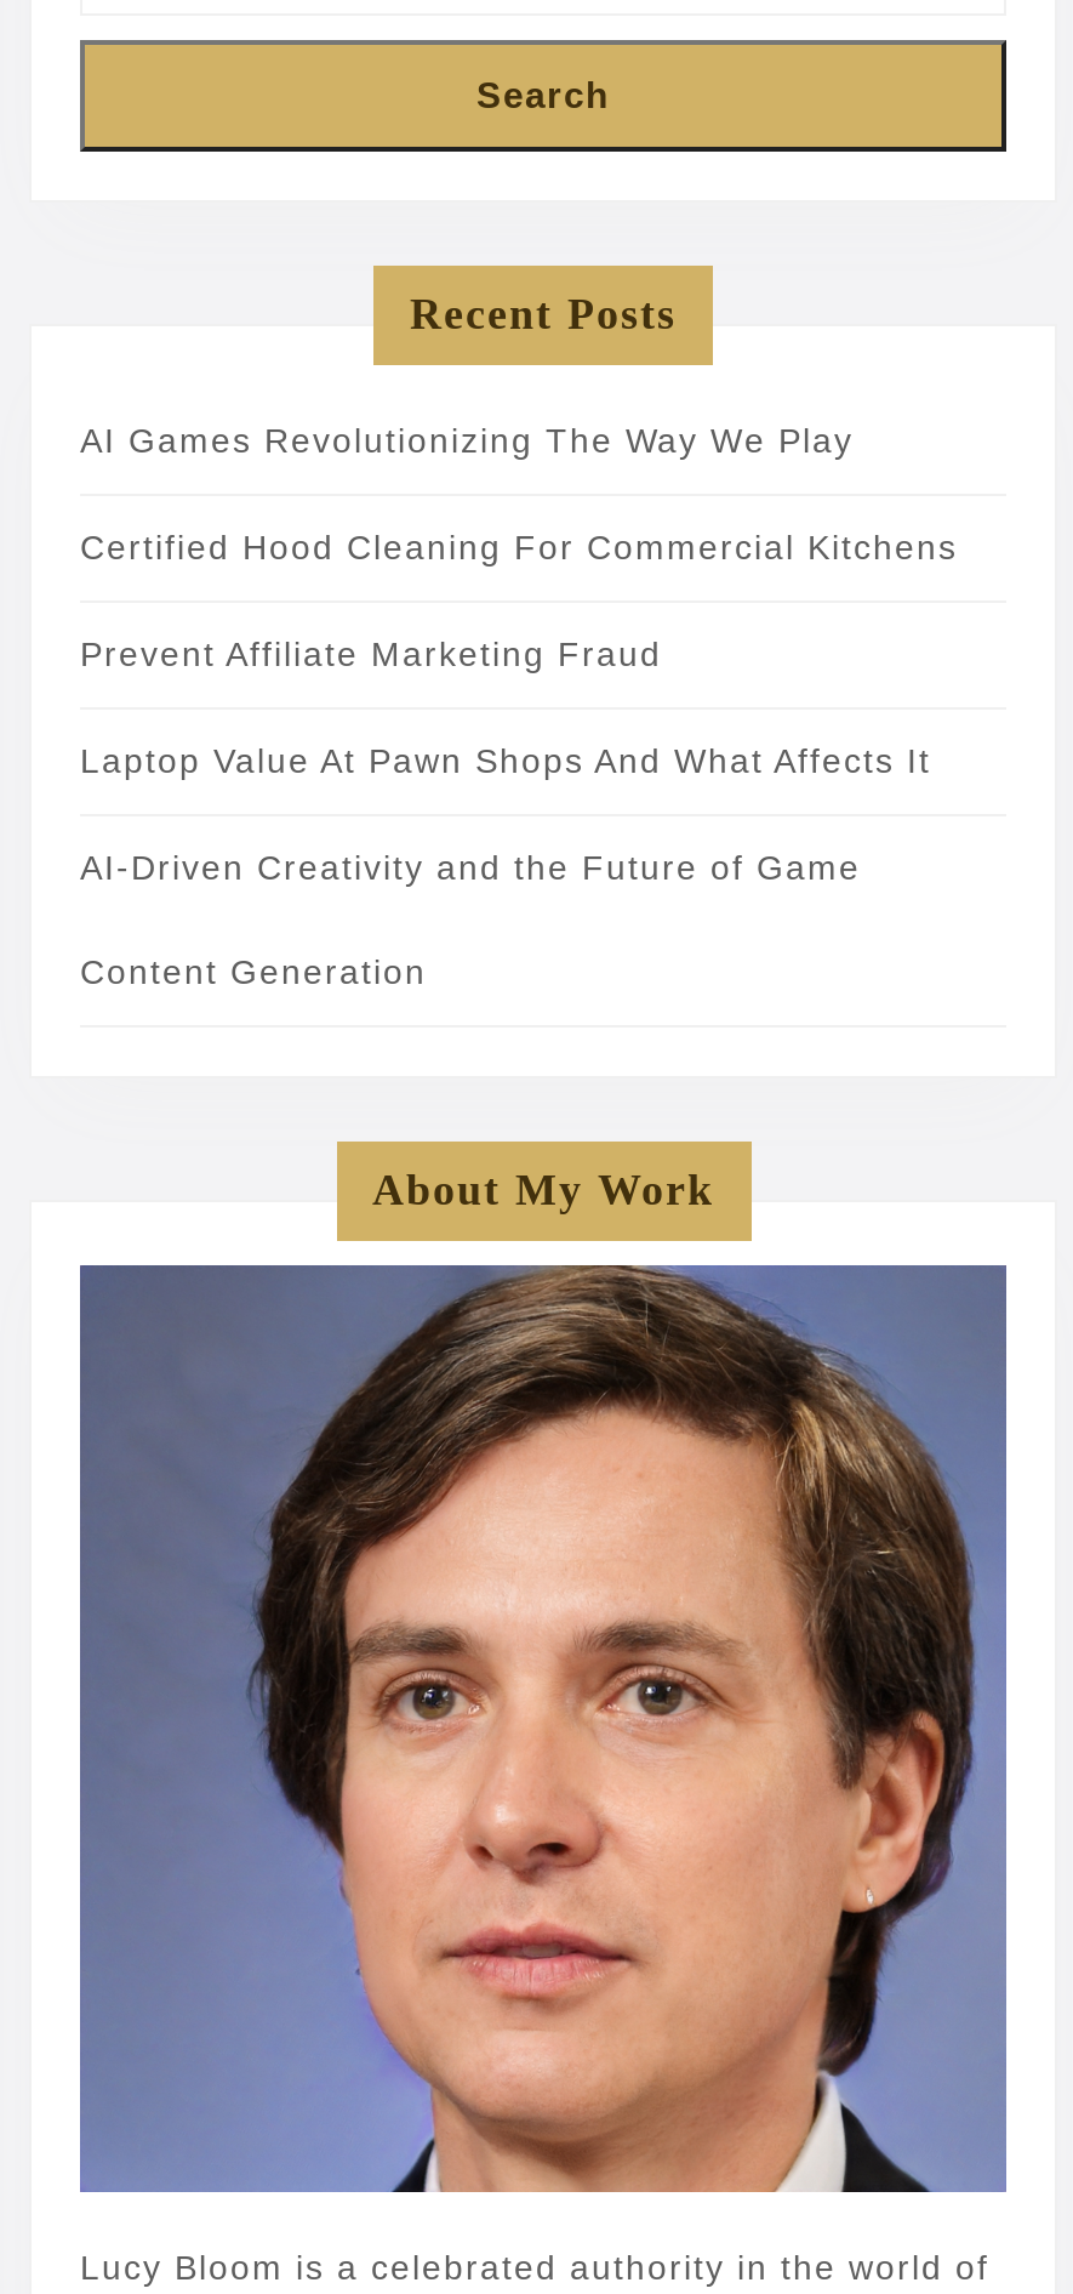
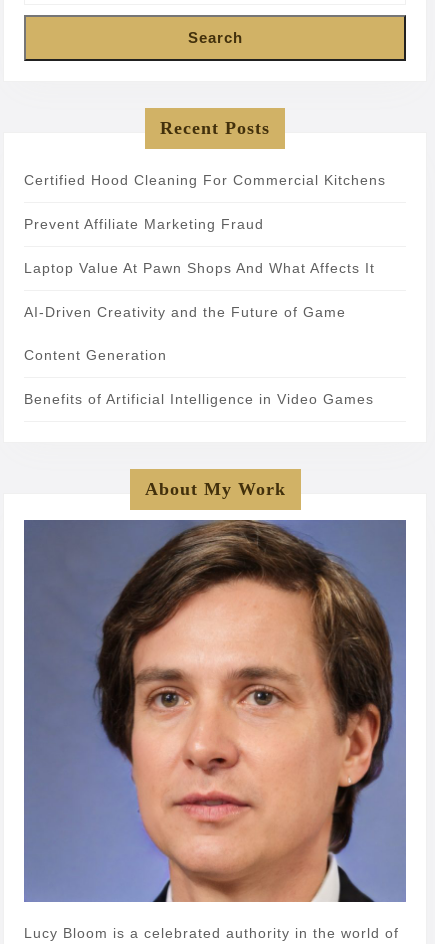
- AI Games Revolutionizing The Way We Play

moved up: Certified Hood Cleaning For Commercial Kitchens | Prevent Affiliate Marketing Fraud | Laptop Value At Pawn Shops And What Affects It | AI-Driven Creativity and the Future of Game | Content Generation

+ Benefits of Artificial Intelligence in Video Games
